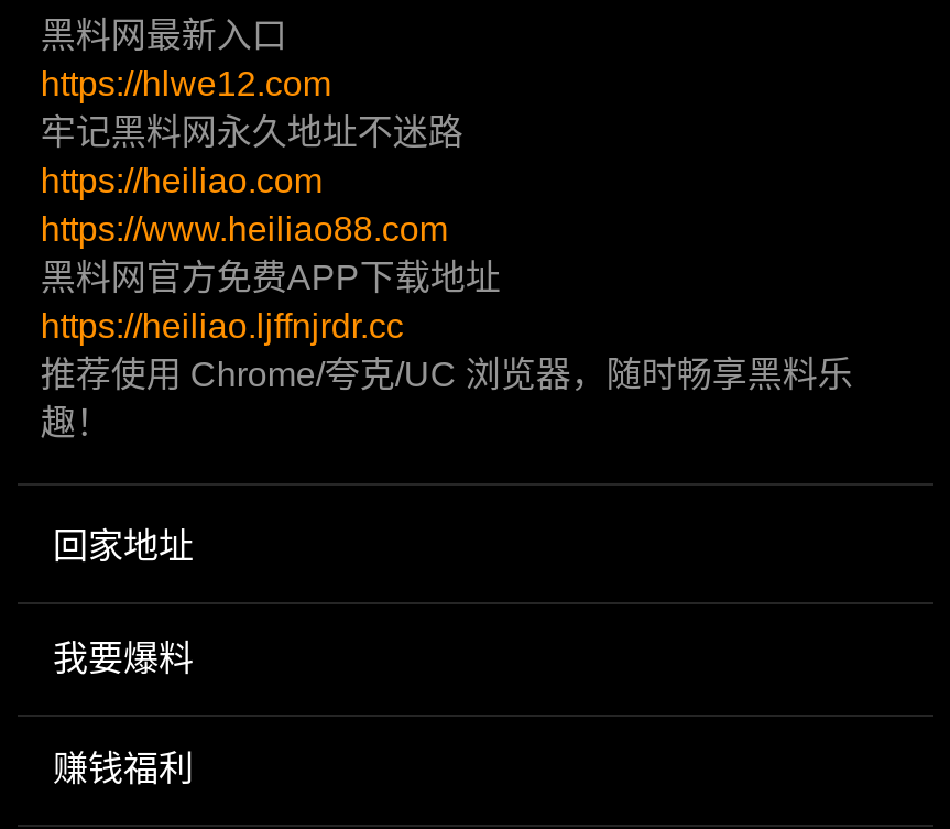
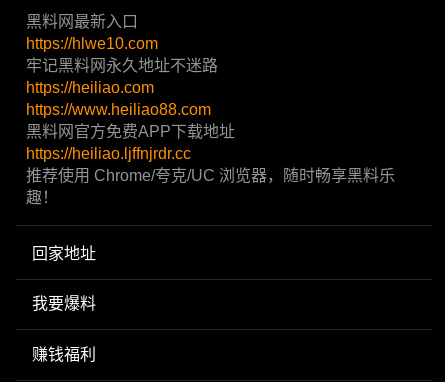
- https://hlwe12.com
+ https://hlwe10.com
